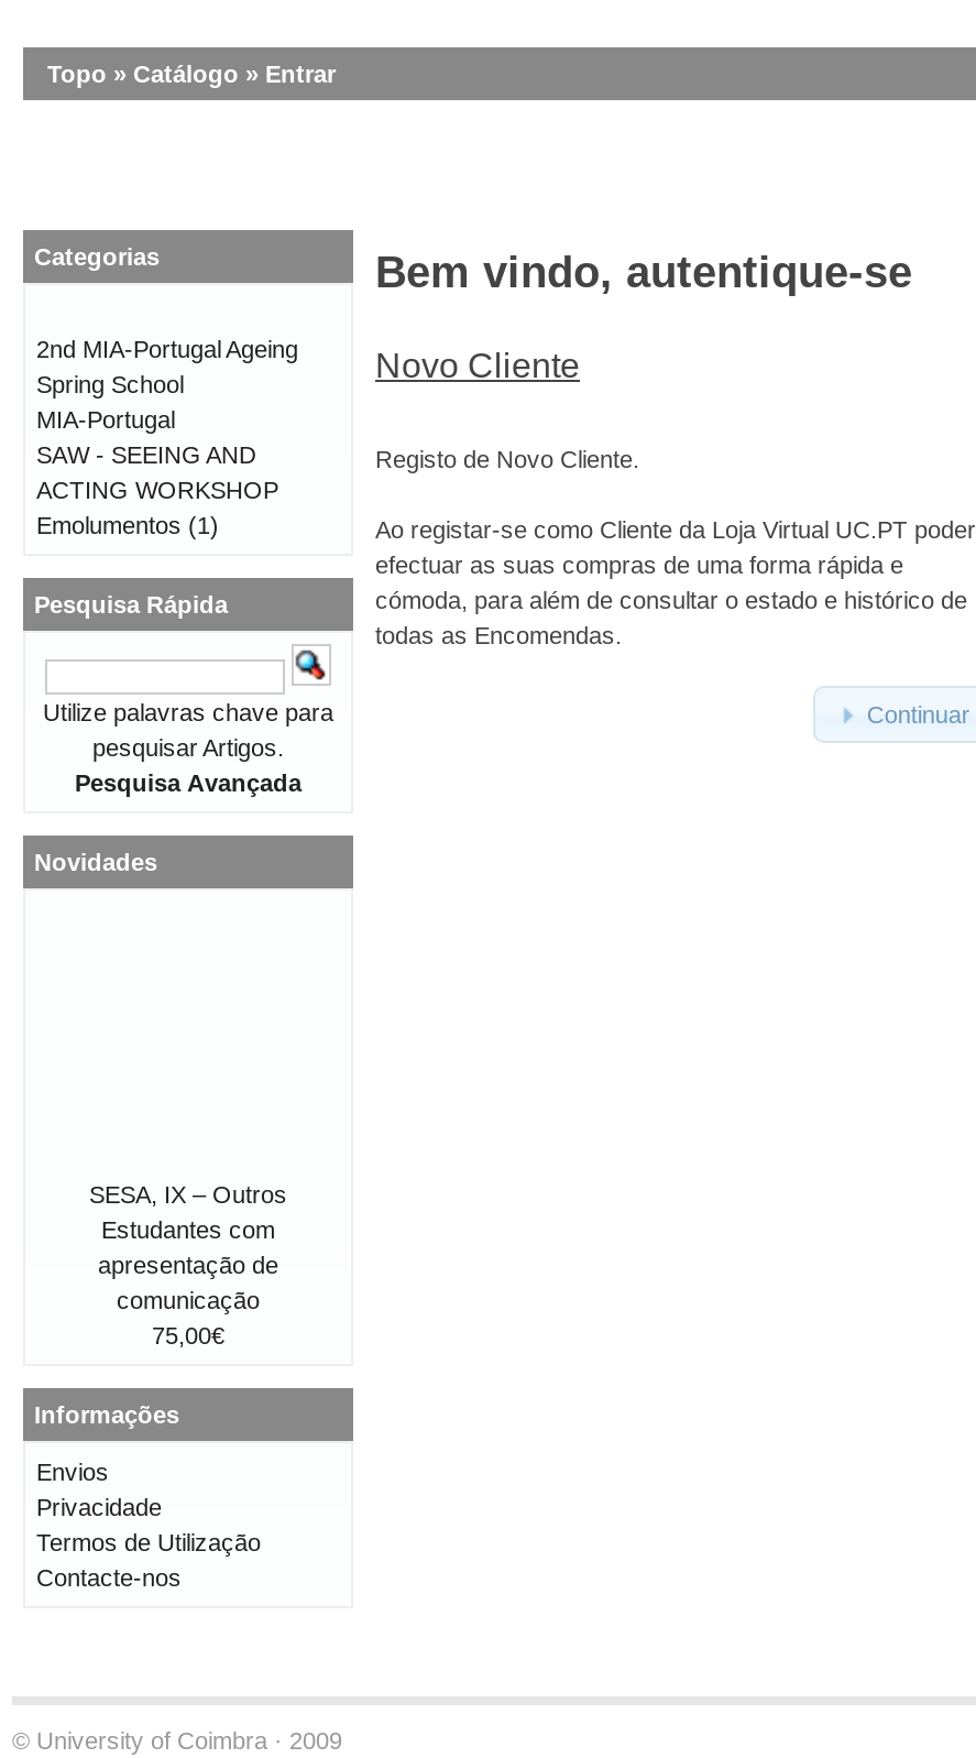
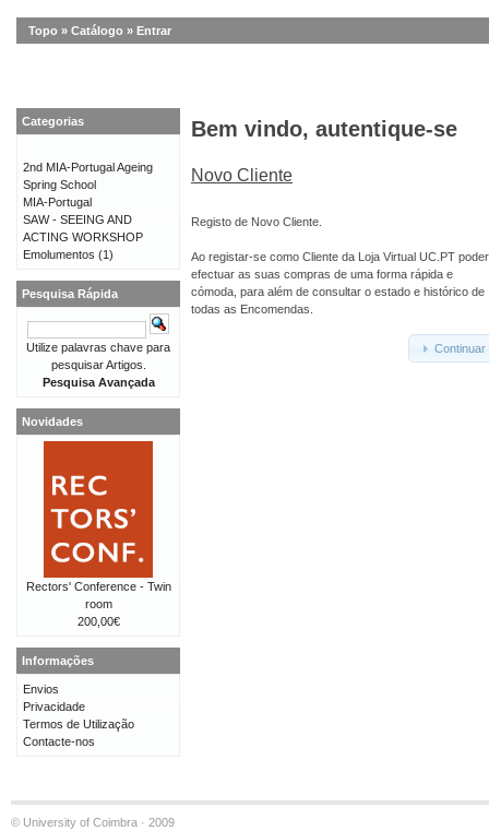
+ [image]

- SESA, IX – Outros
- Estudantes com
- apresentação de
- comunicação
- 75,00€
+ Rectors' Conference - Twin
+ room
+ 200,00€
